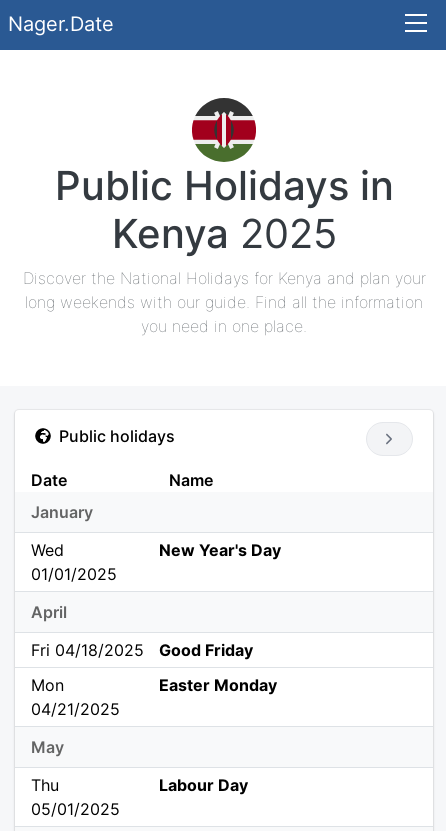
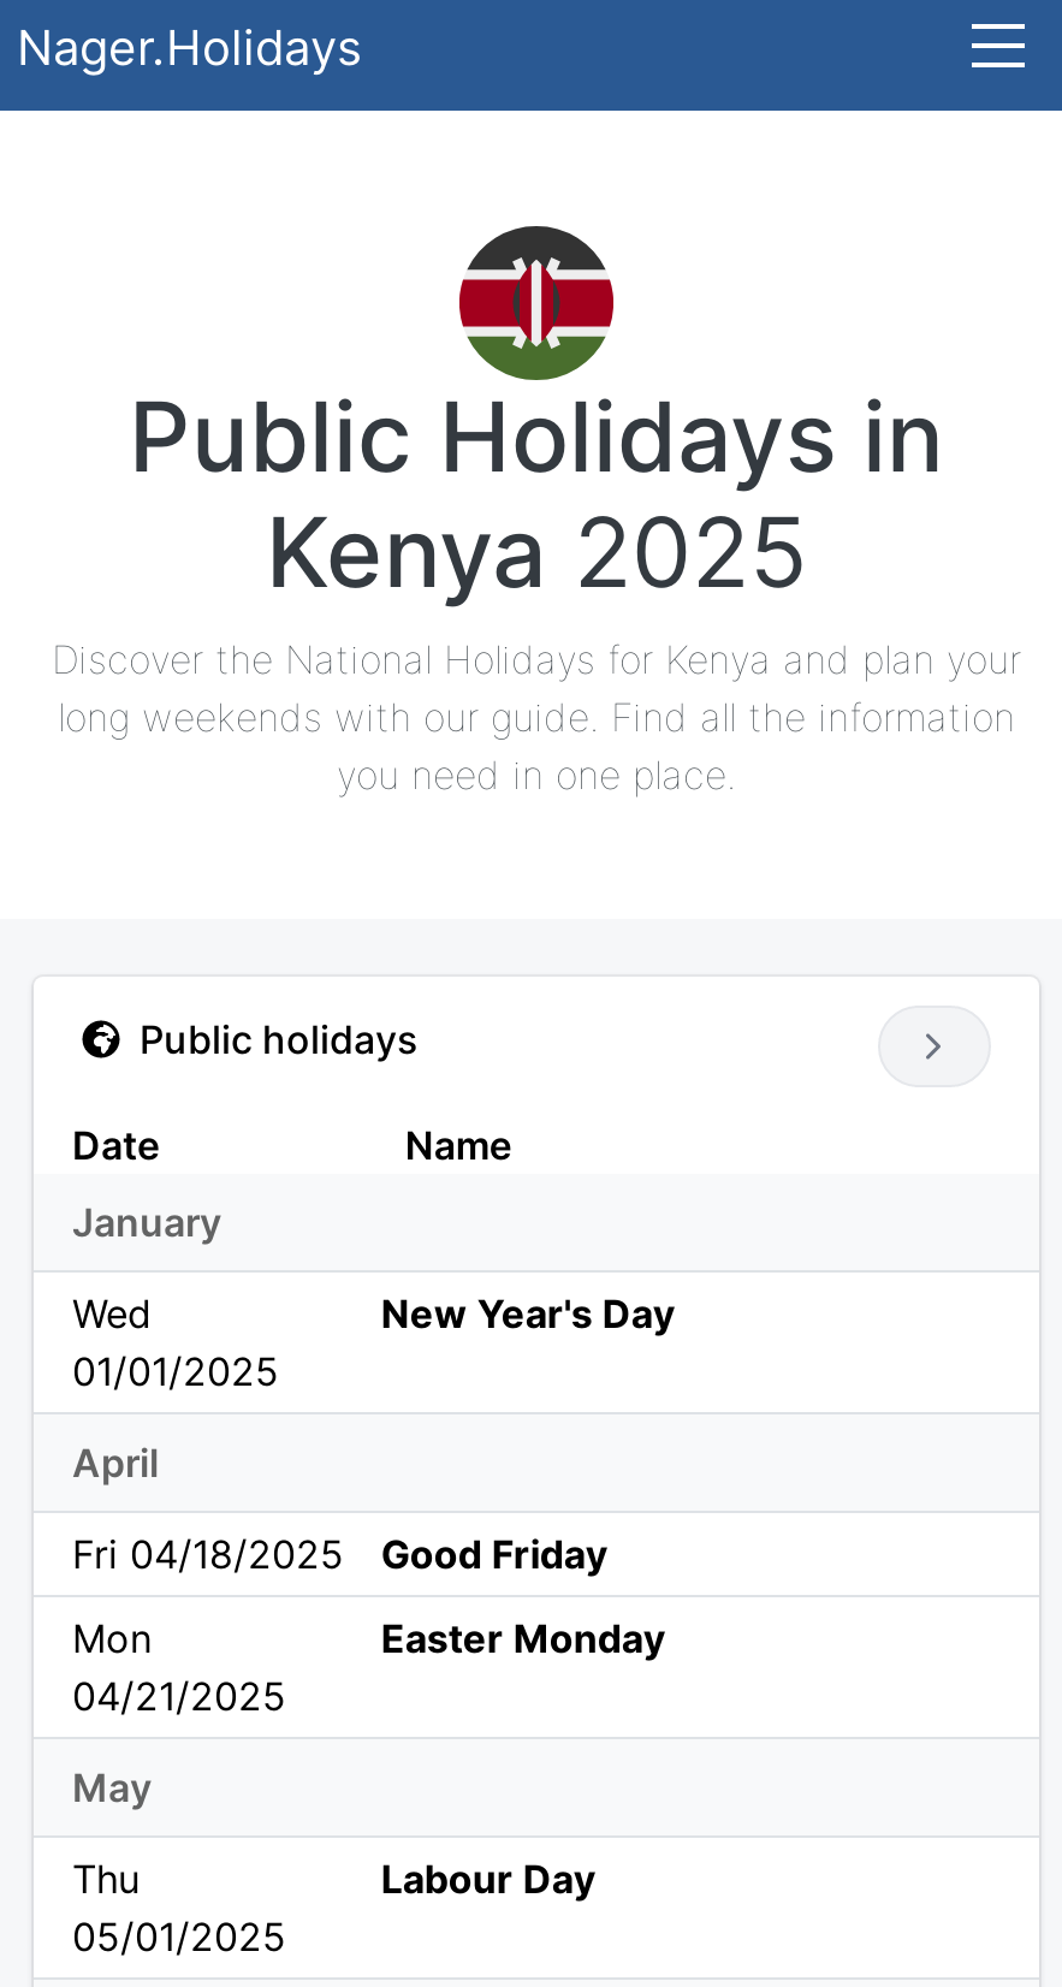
- Nager.Date
+ Nager.Holidays
